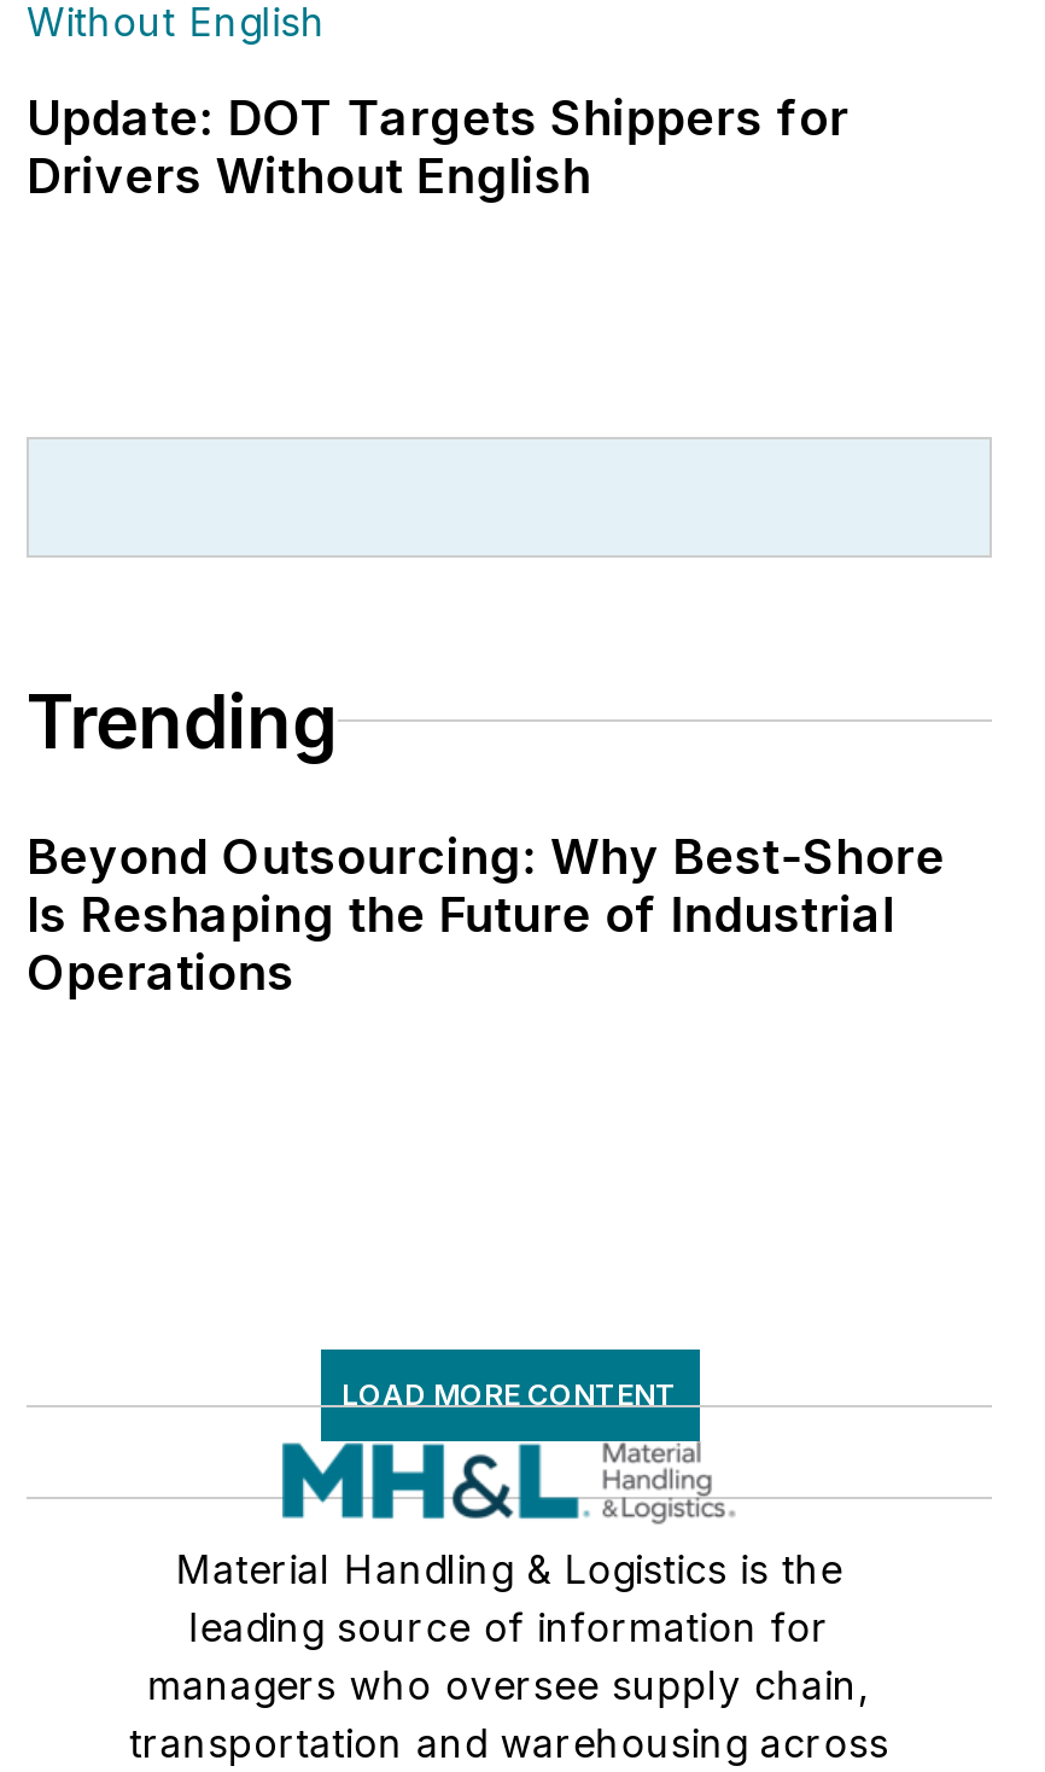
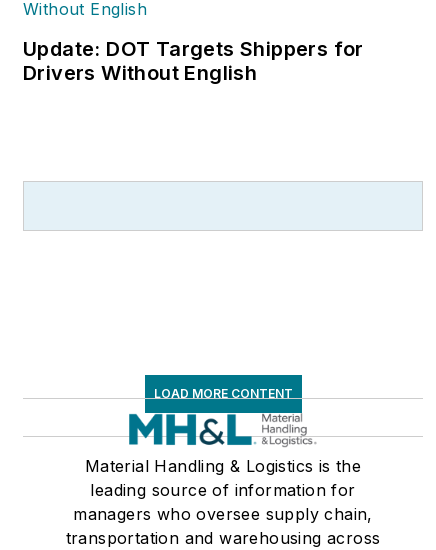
- Trending
- Beyond Outsourcing: Why Best-Shore
- Is Reshaping the Future of Industrial
- Operations
